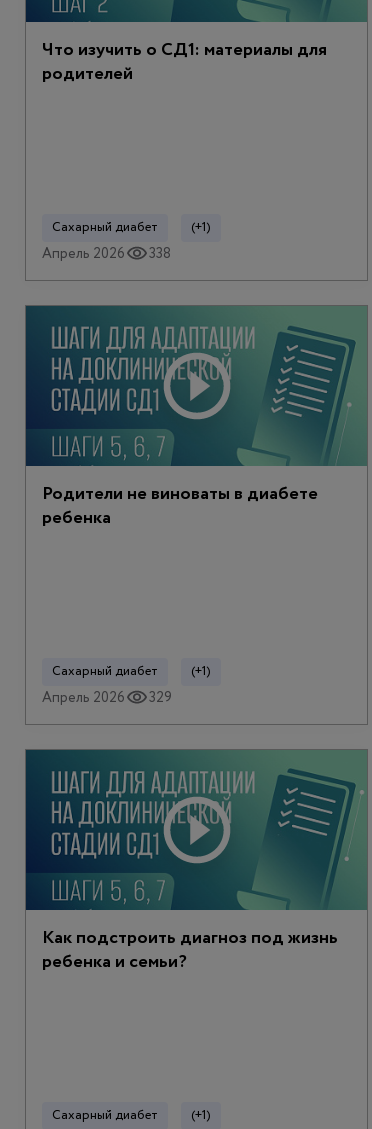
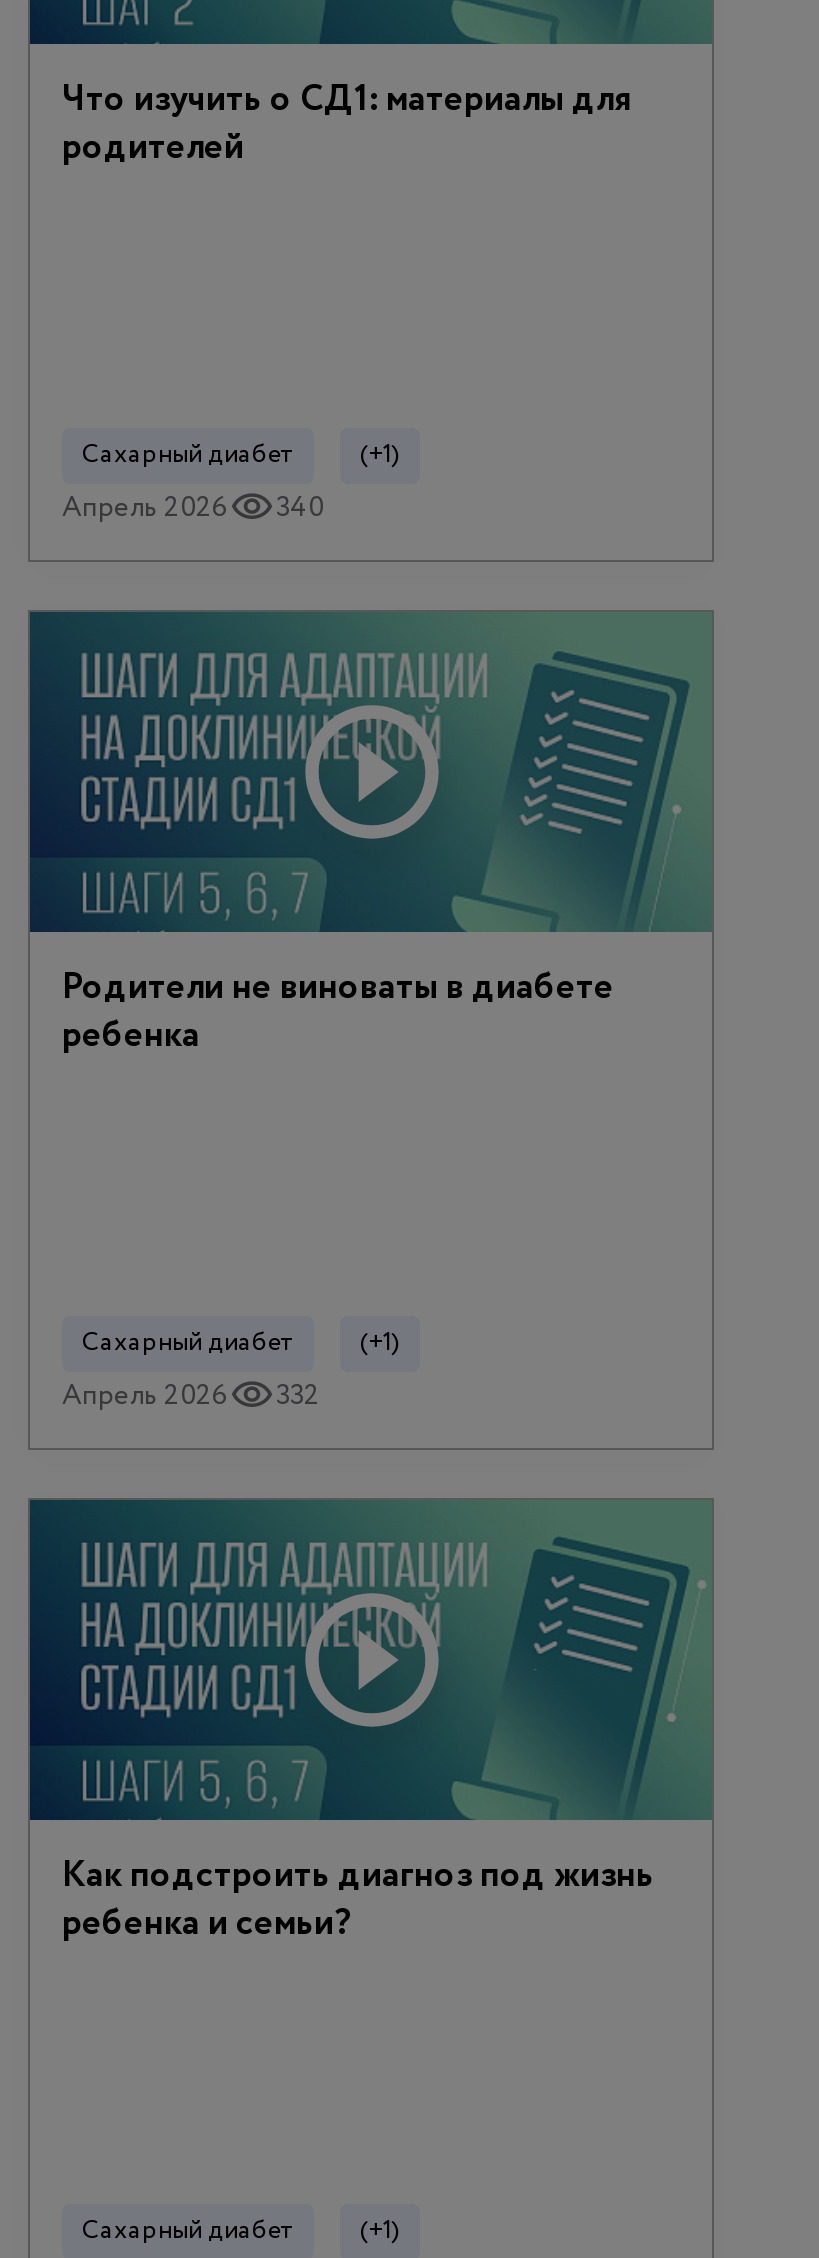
- Апрель 2026 338
+ Апрель 2026 340

- Апрель 2026 329
+ Апрель 2026 332
